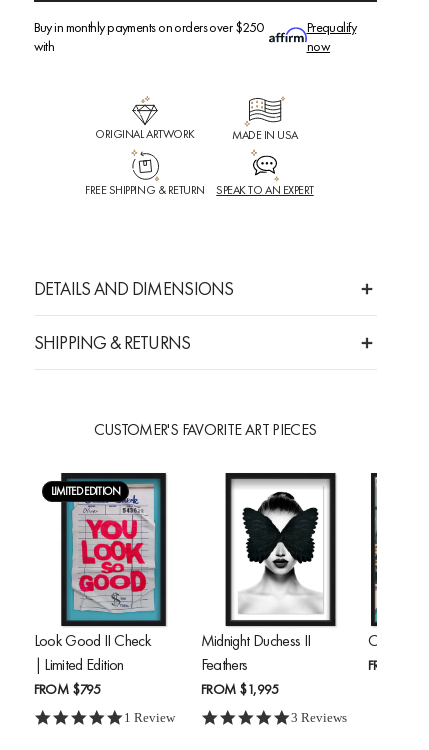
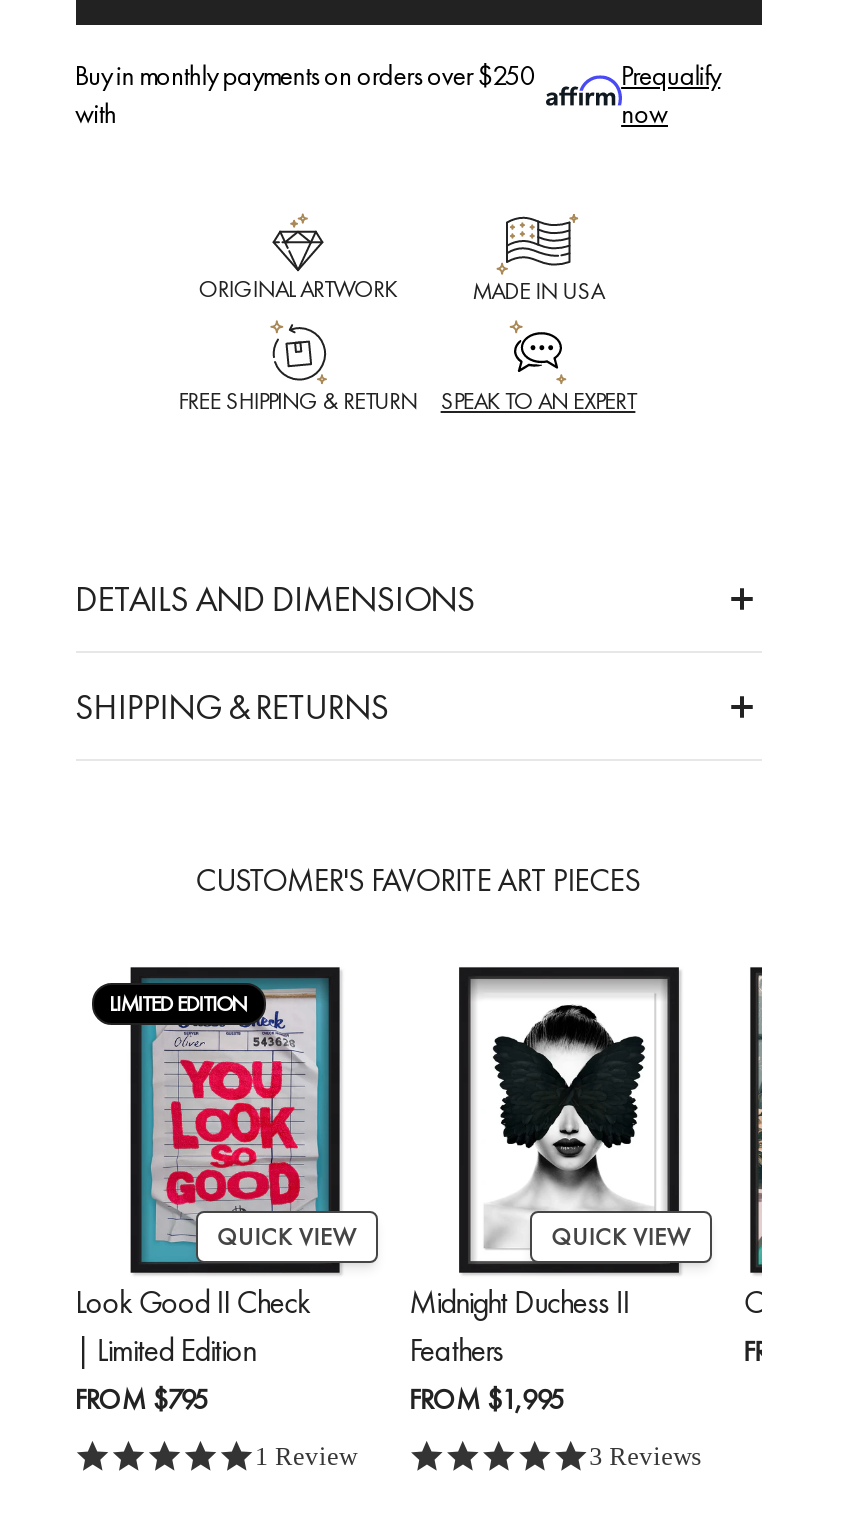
+ QUICK VIEW

+ QUICK VIEW
